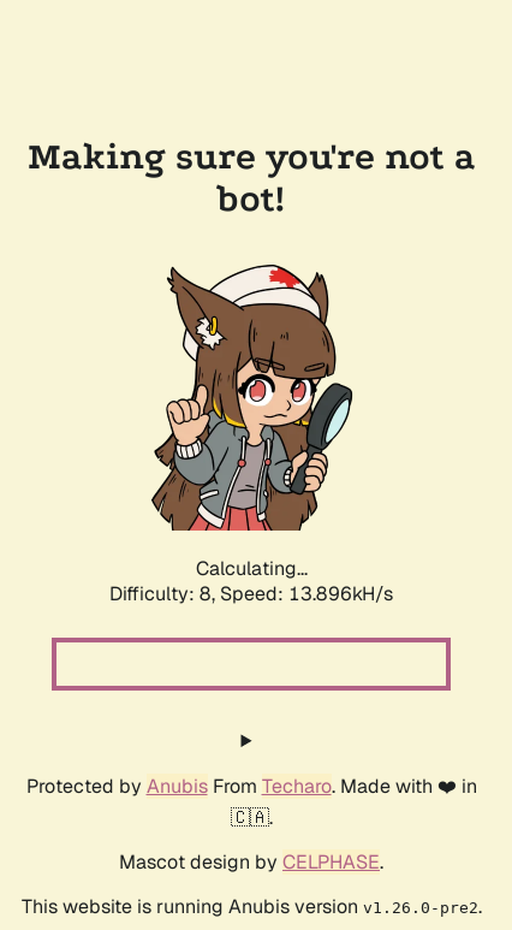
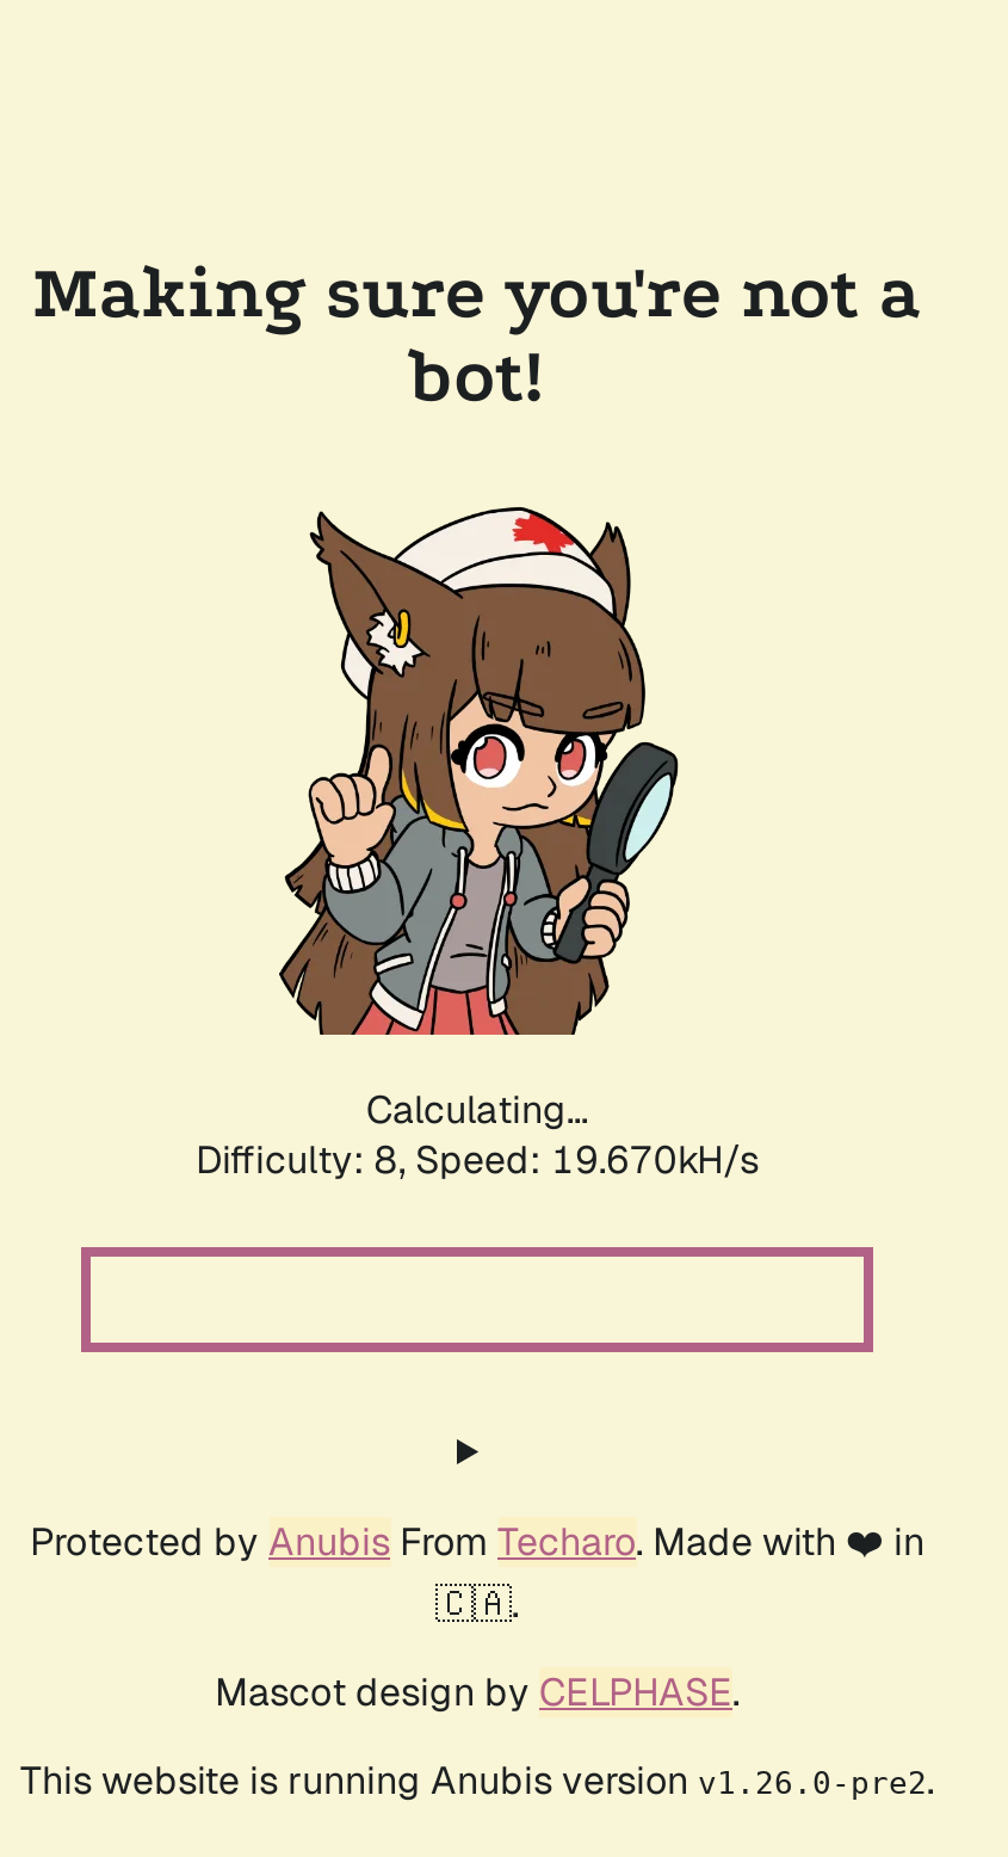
- Difficulty: 8, Speed: 13.896kH/s
+ Difficulty: 8, Speed: 19.670kH/s
